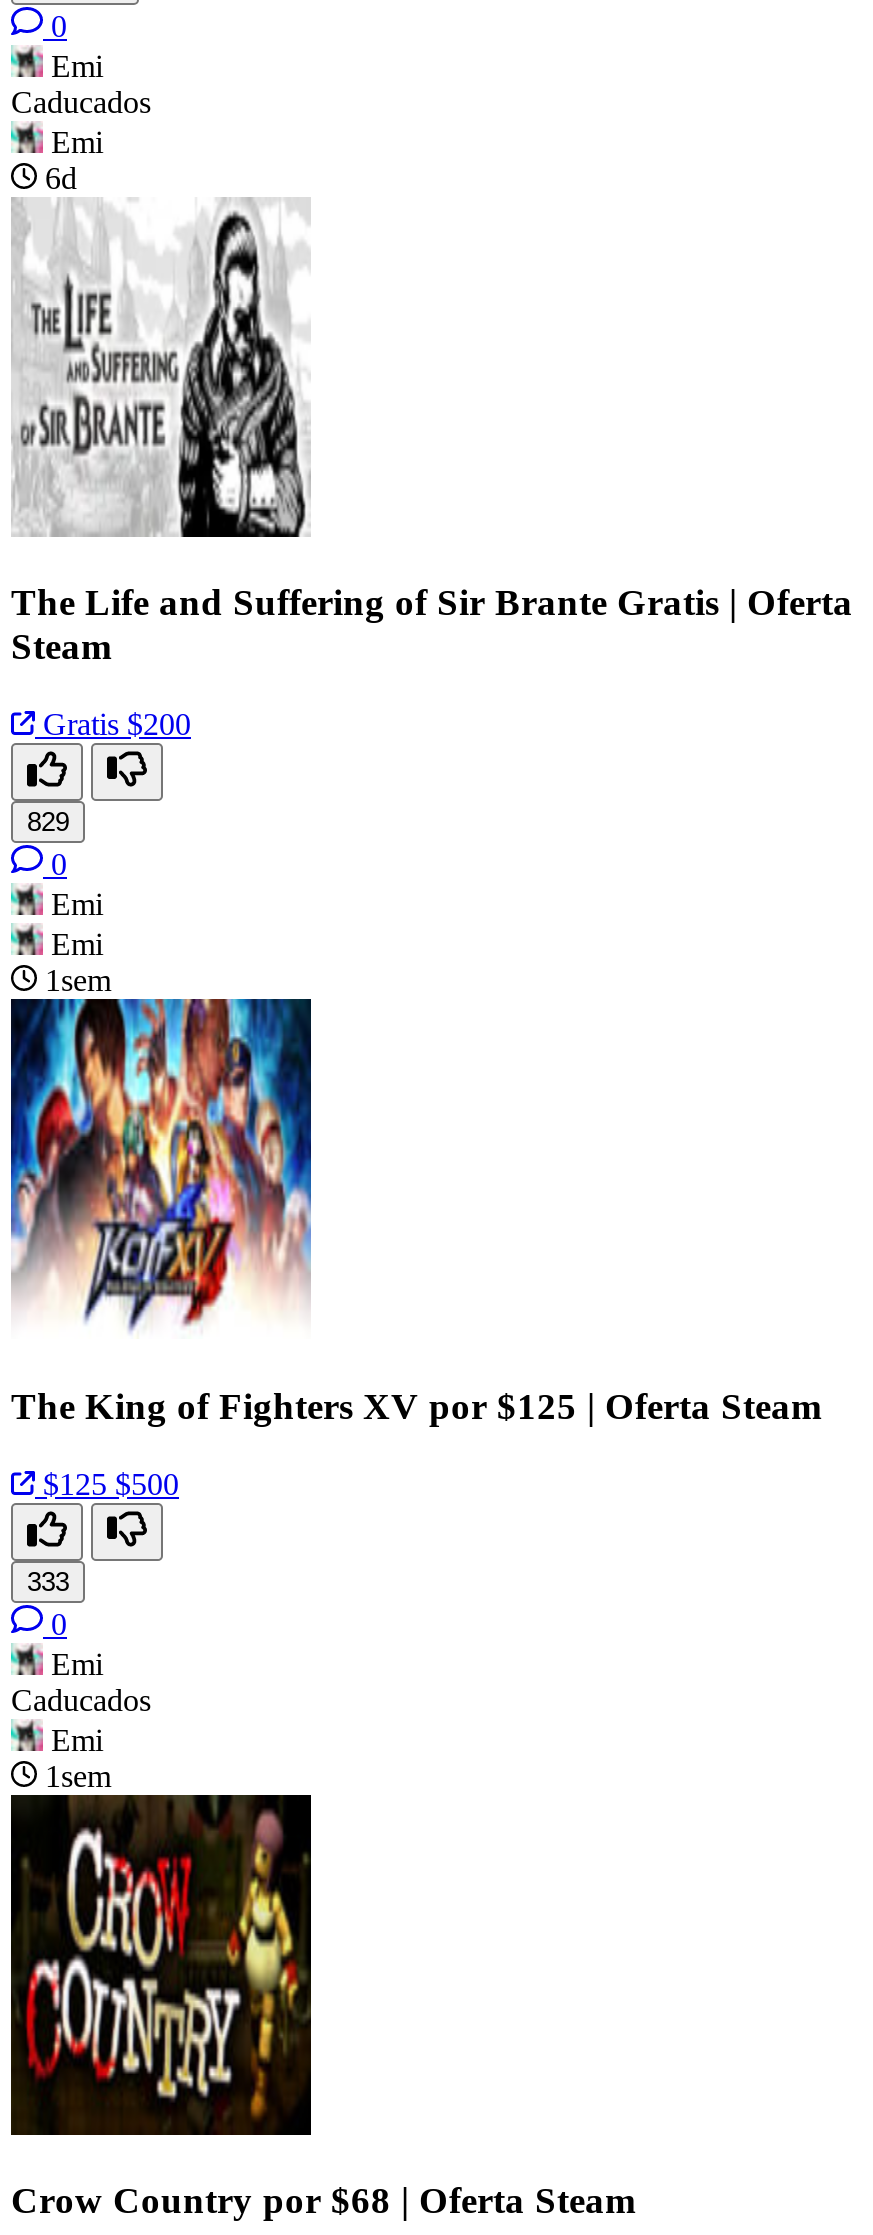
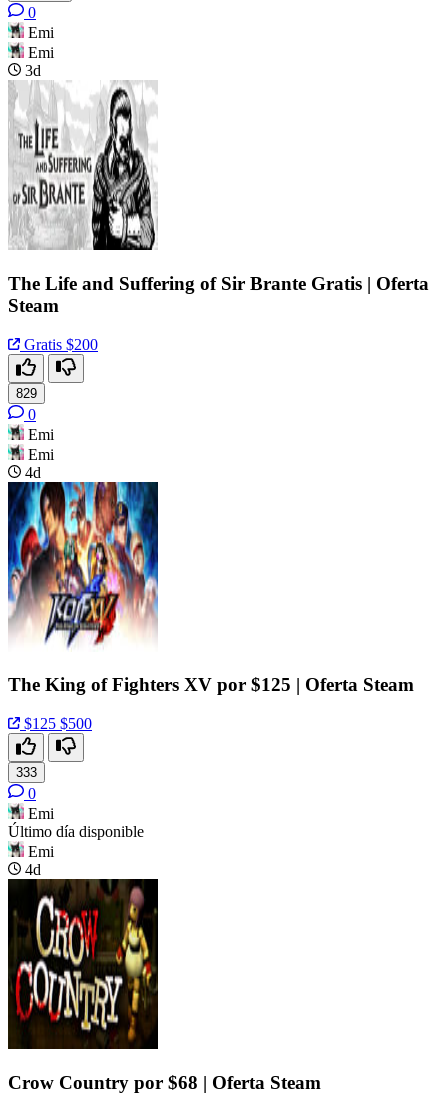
- Caducados

- 6d
+ 3d

- 1sem
+ 4d

- Caducados
+ Último día disponible

- 1sem
+ 4d
